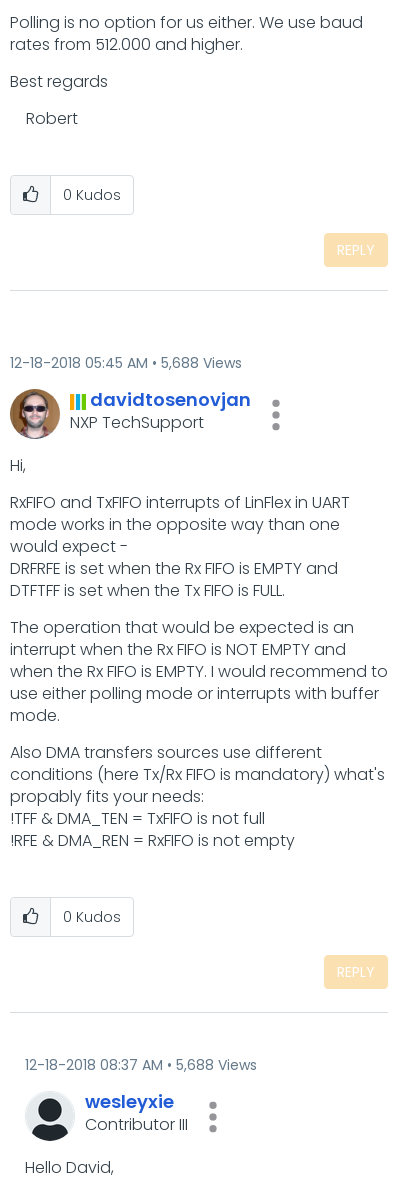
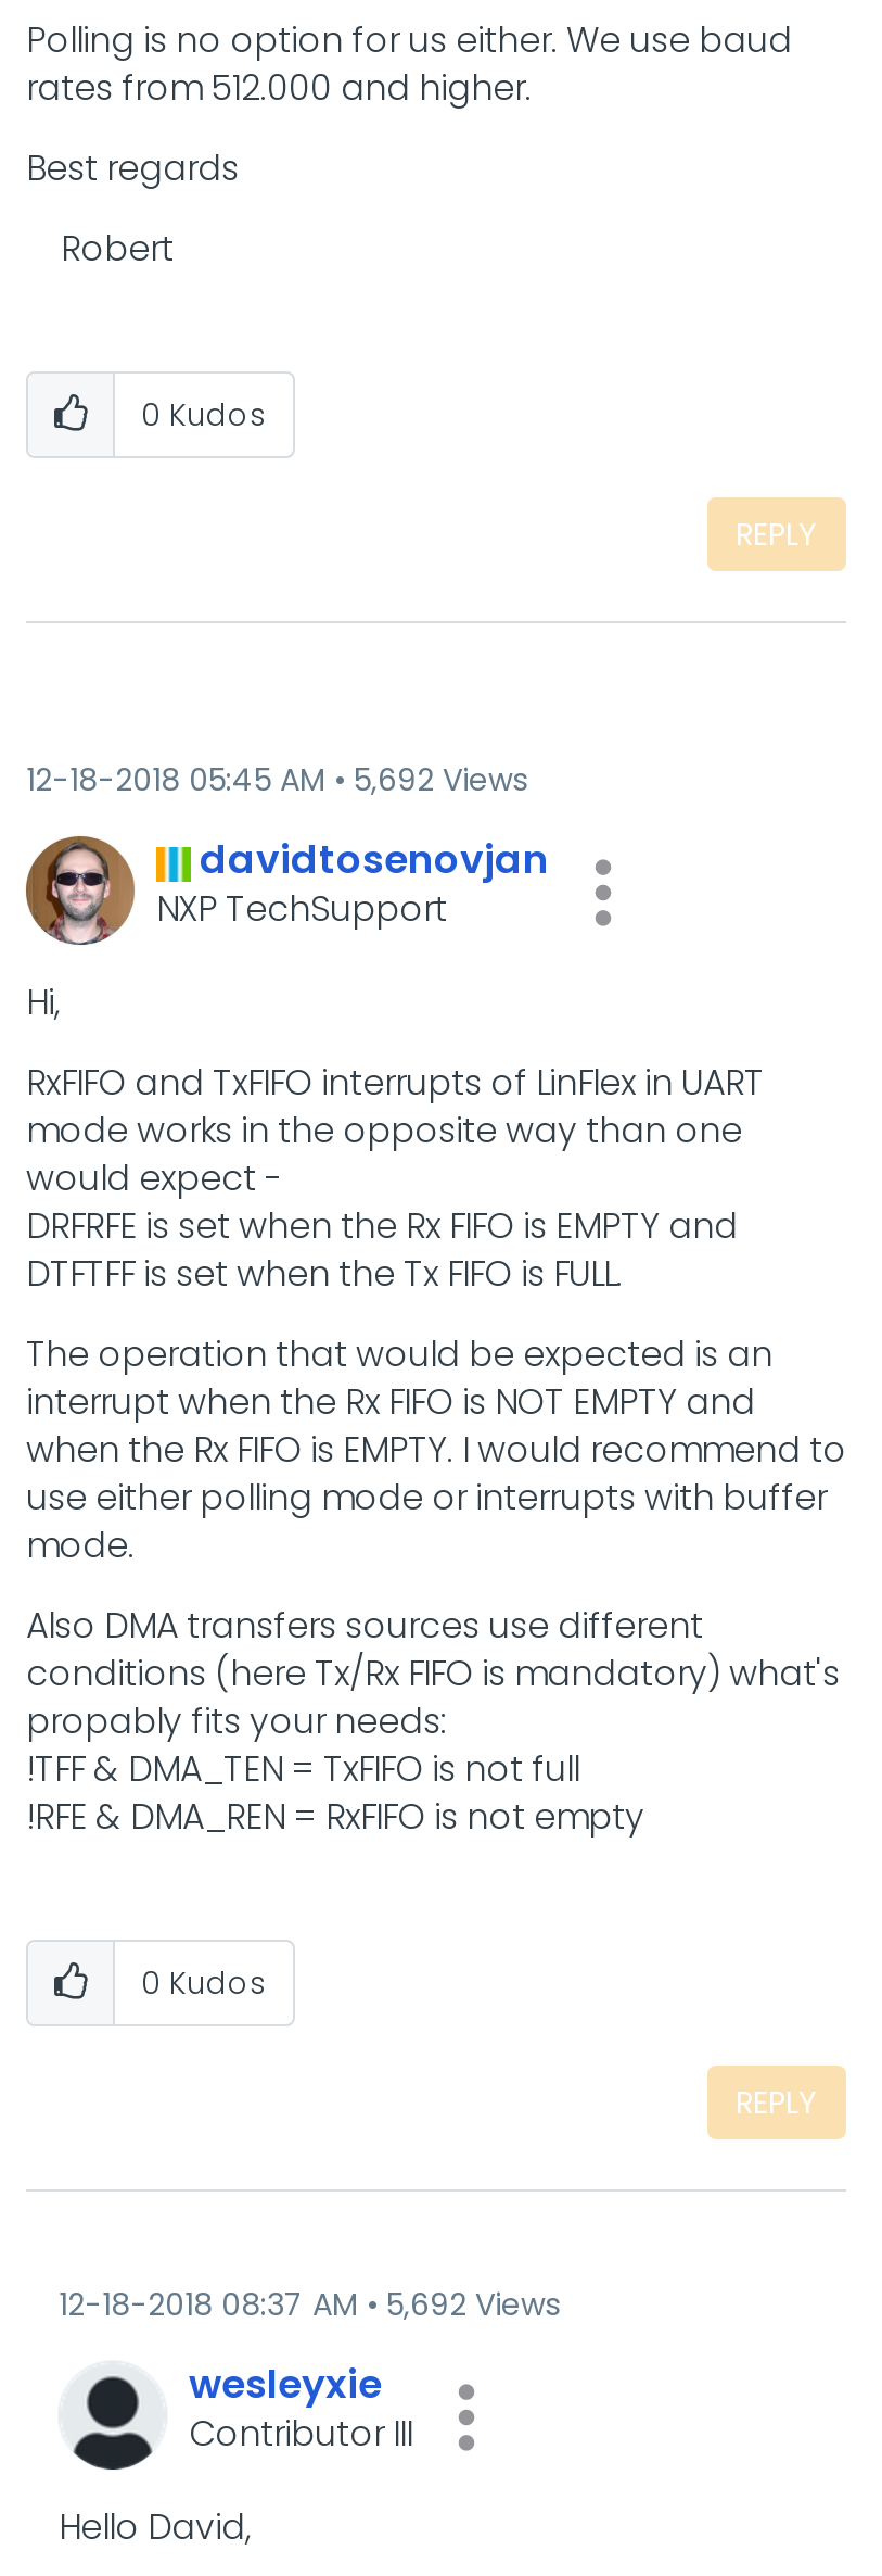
- 12-18-2018 05:45 AM 5,688 Views
+ 12-18-2018 05:45 AM 5,692 Views

- 12-18-2018 08:37 AM 5,688 Views
+ 12-18-2018 08:37 AM 5,692 Views
